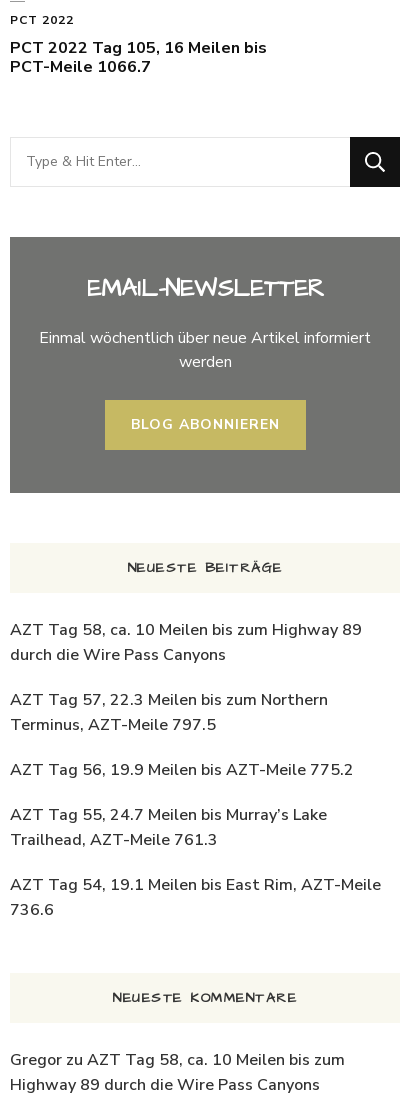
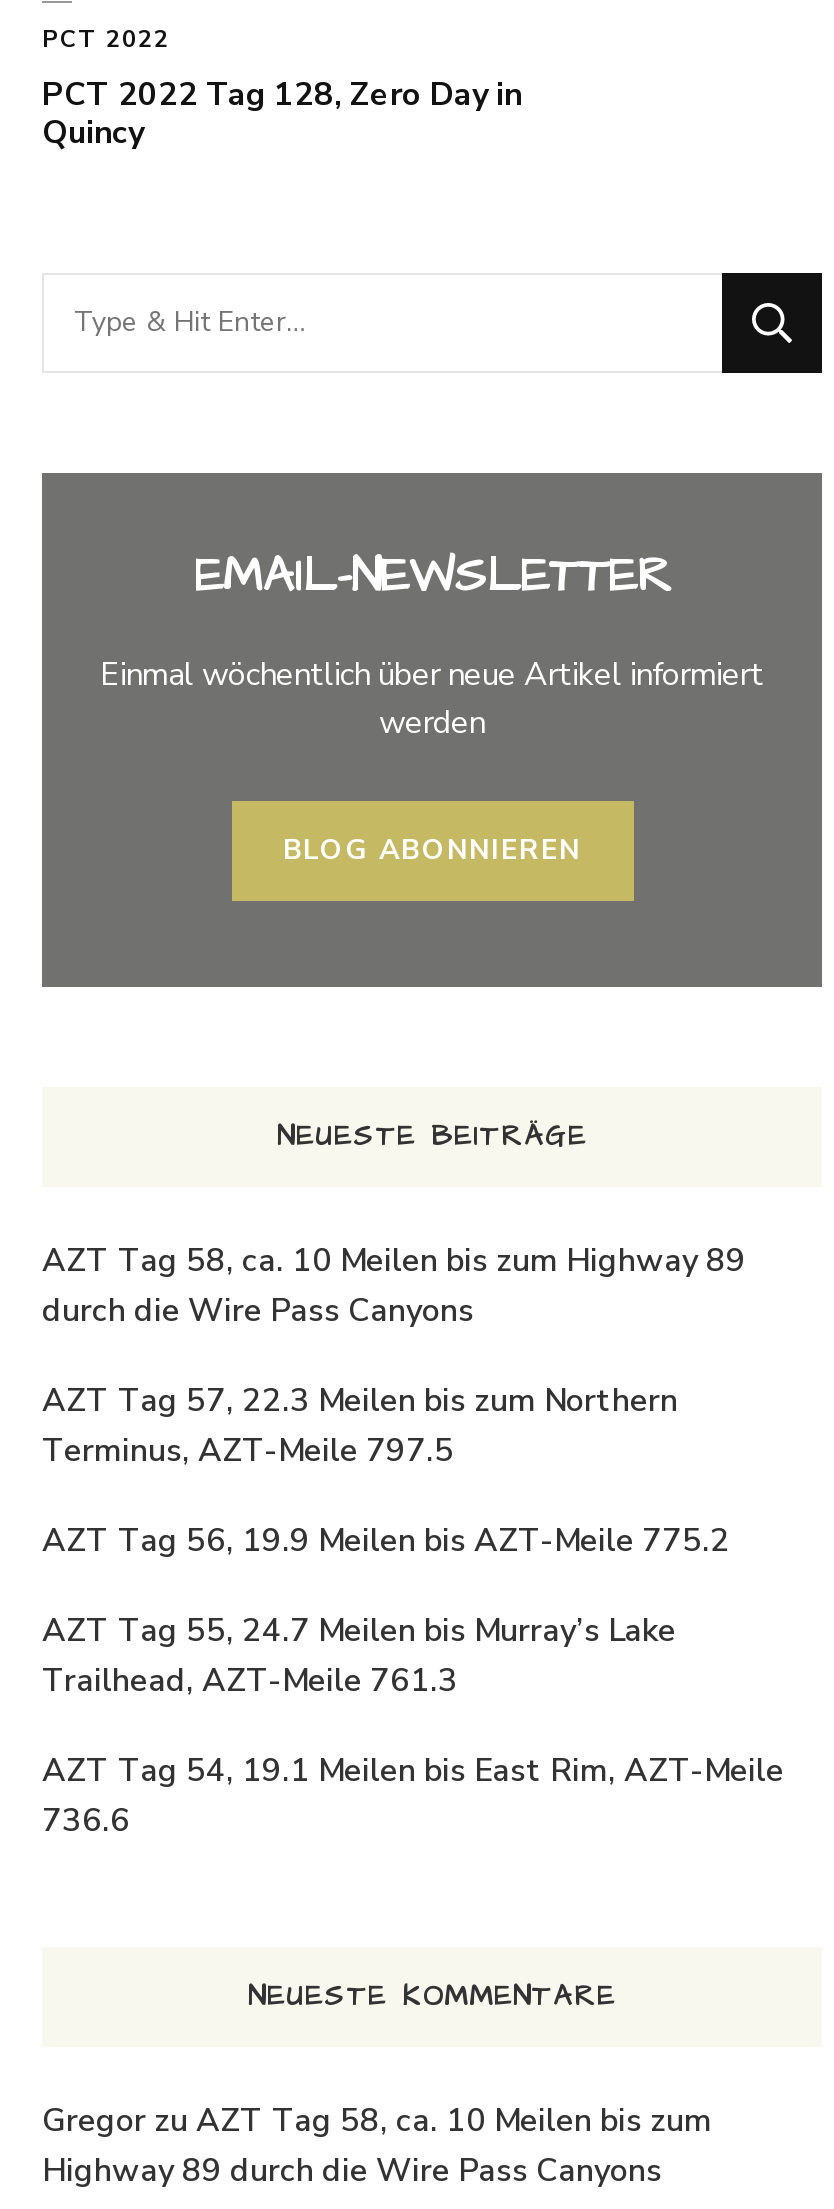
- PCT 2022 Tag 105, 16 Meilen bis
- PCT-Meile 1066.7
+ PCT 2022 Tag 128, Zero Day in
+ Quincy
